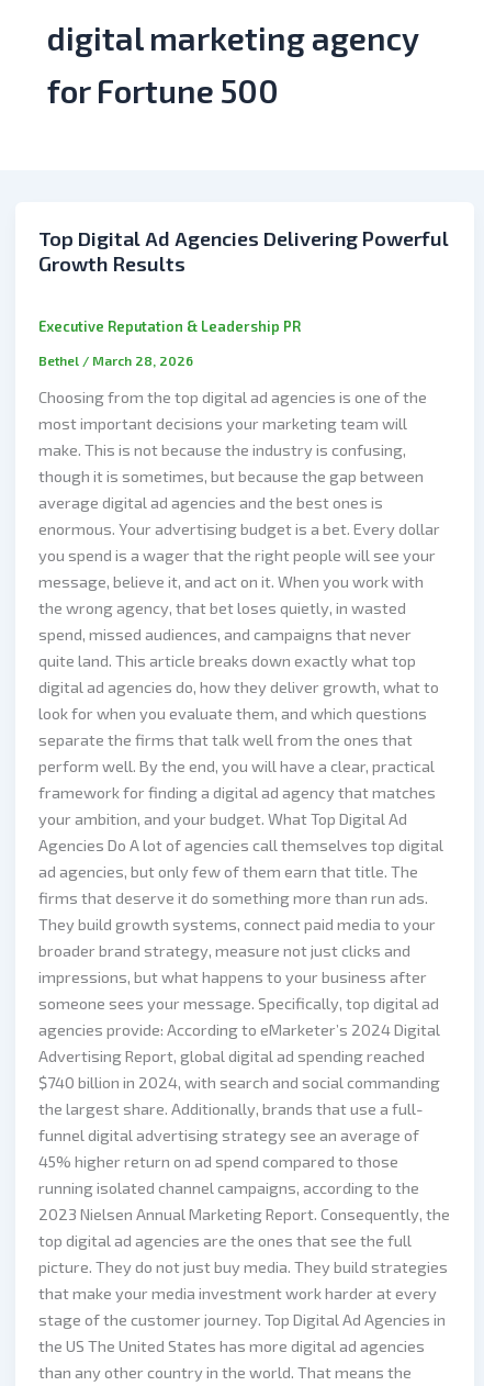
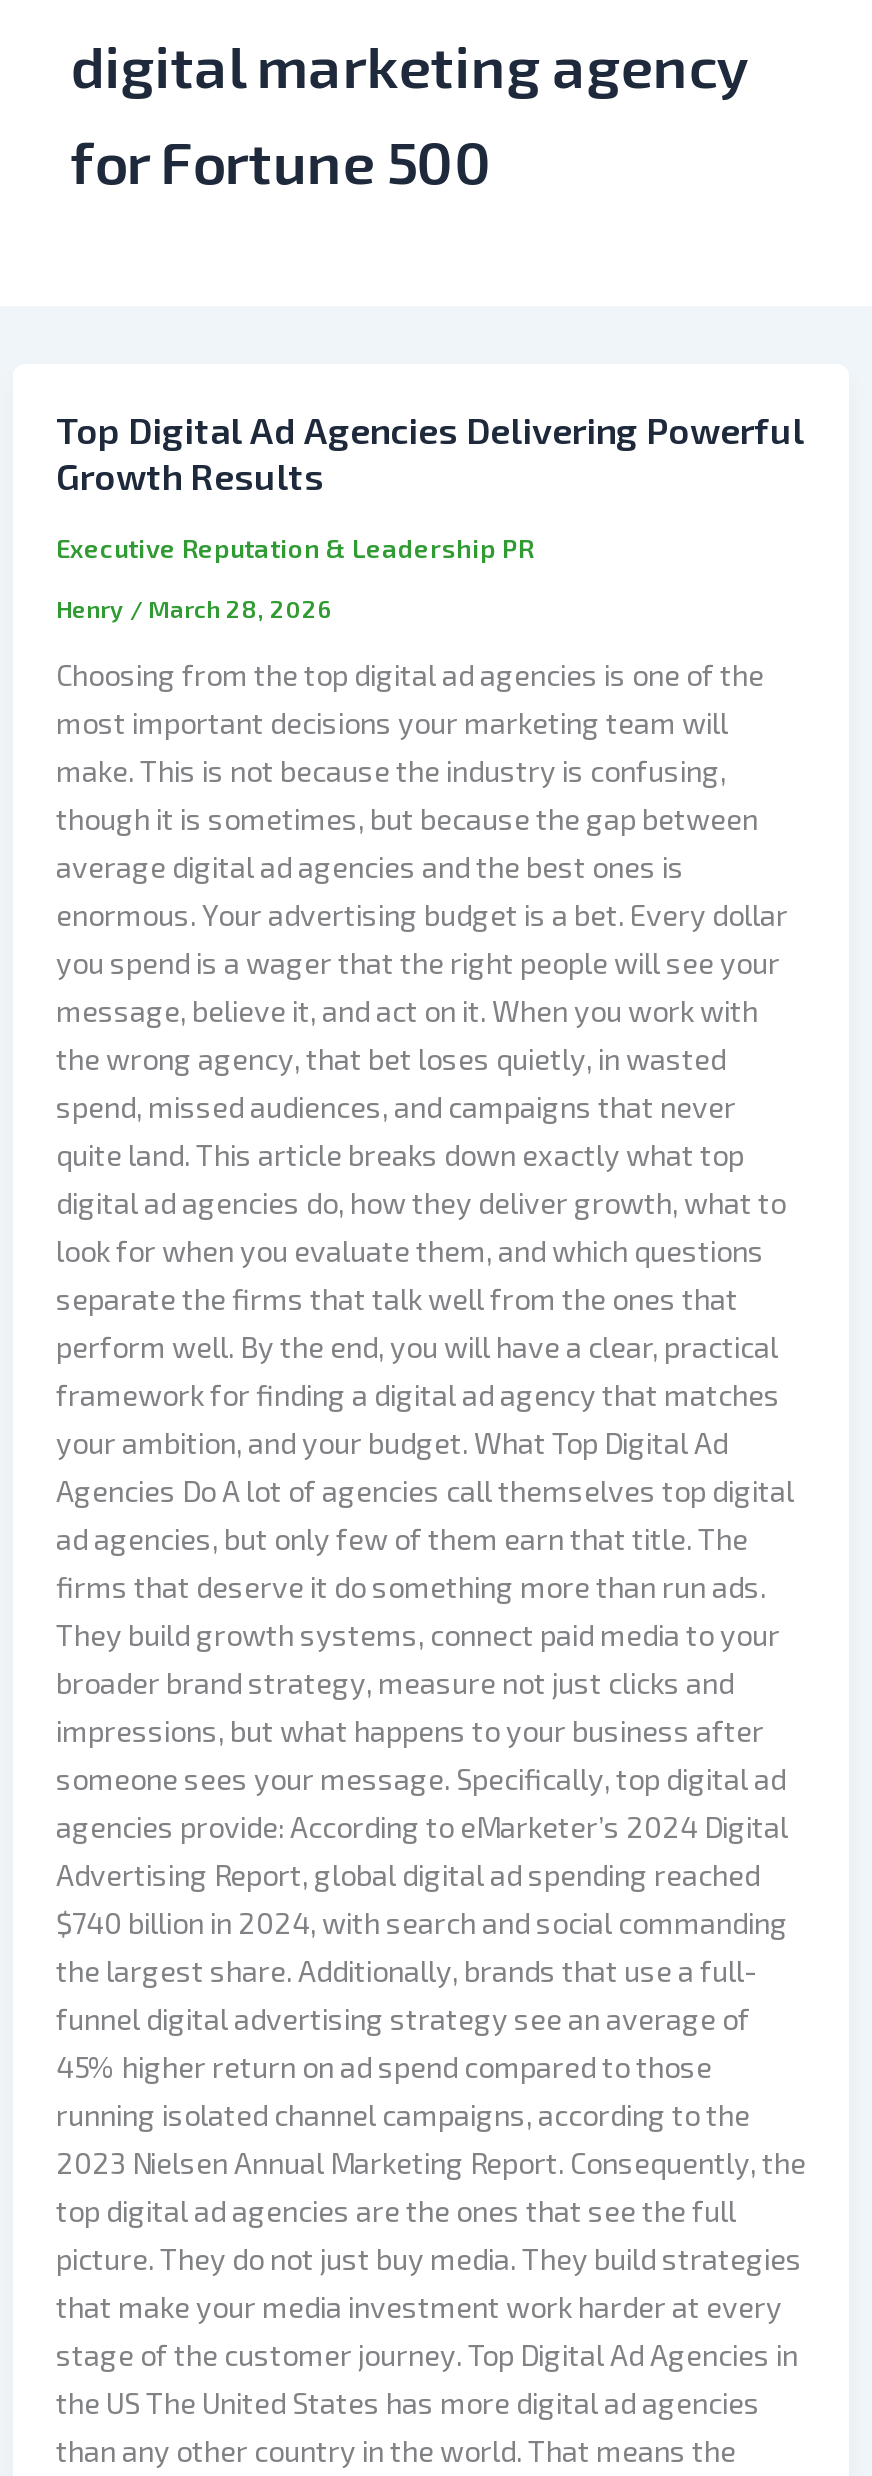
- Bethel / March 28, 2026
+ Henry / March 28, 2026
